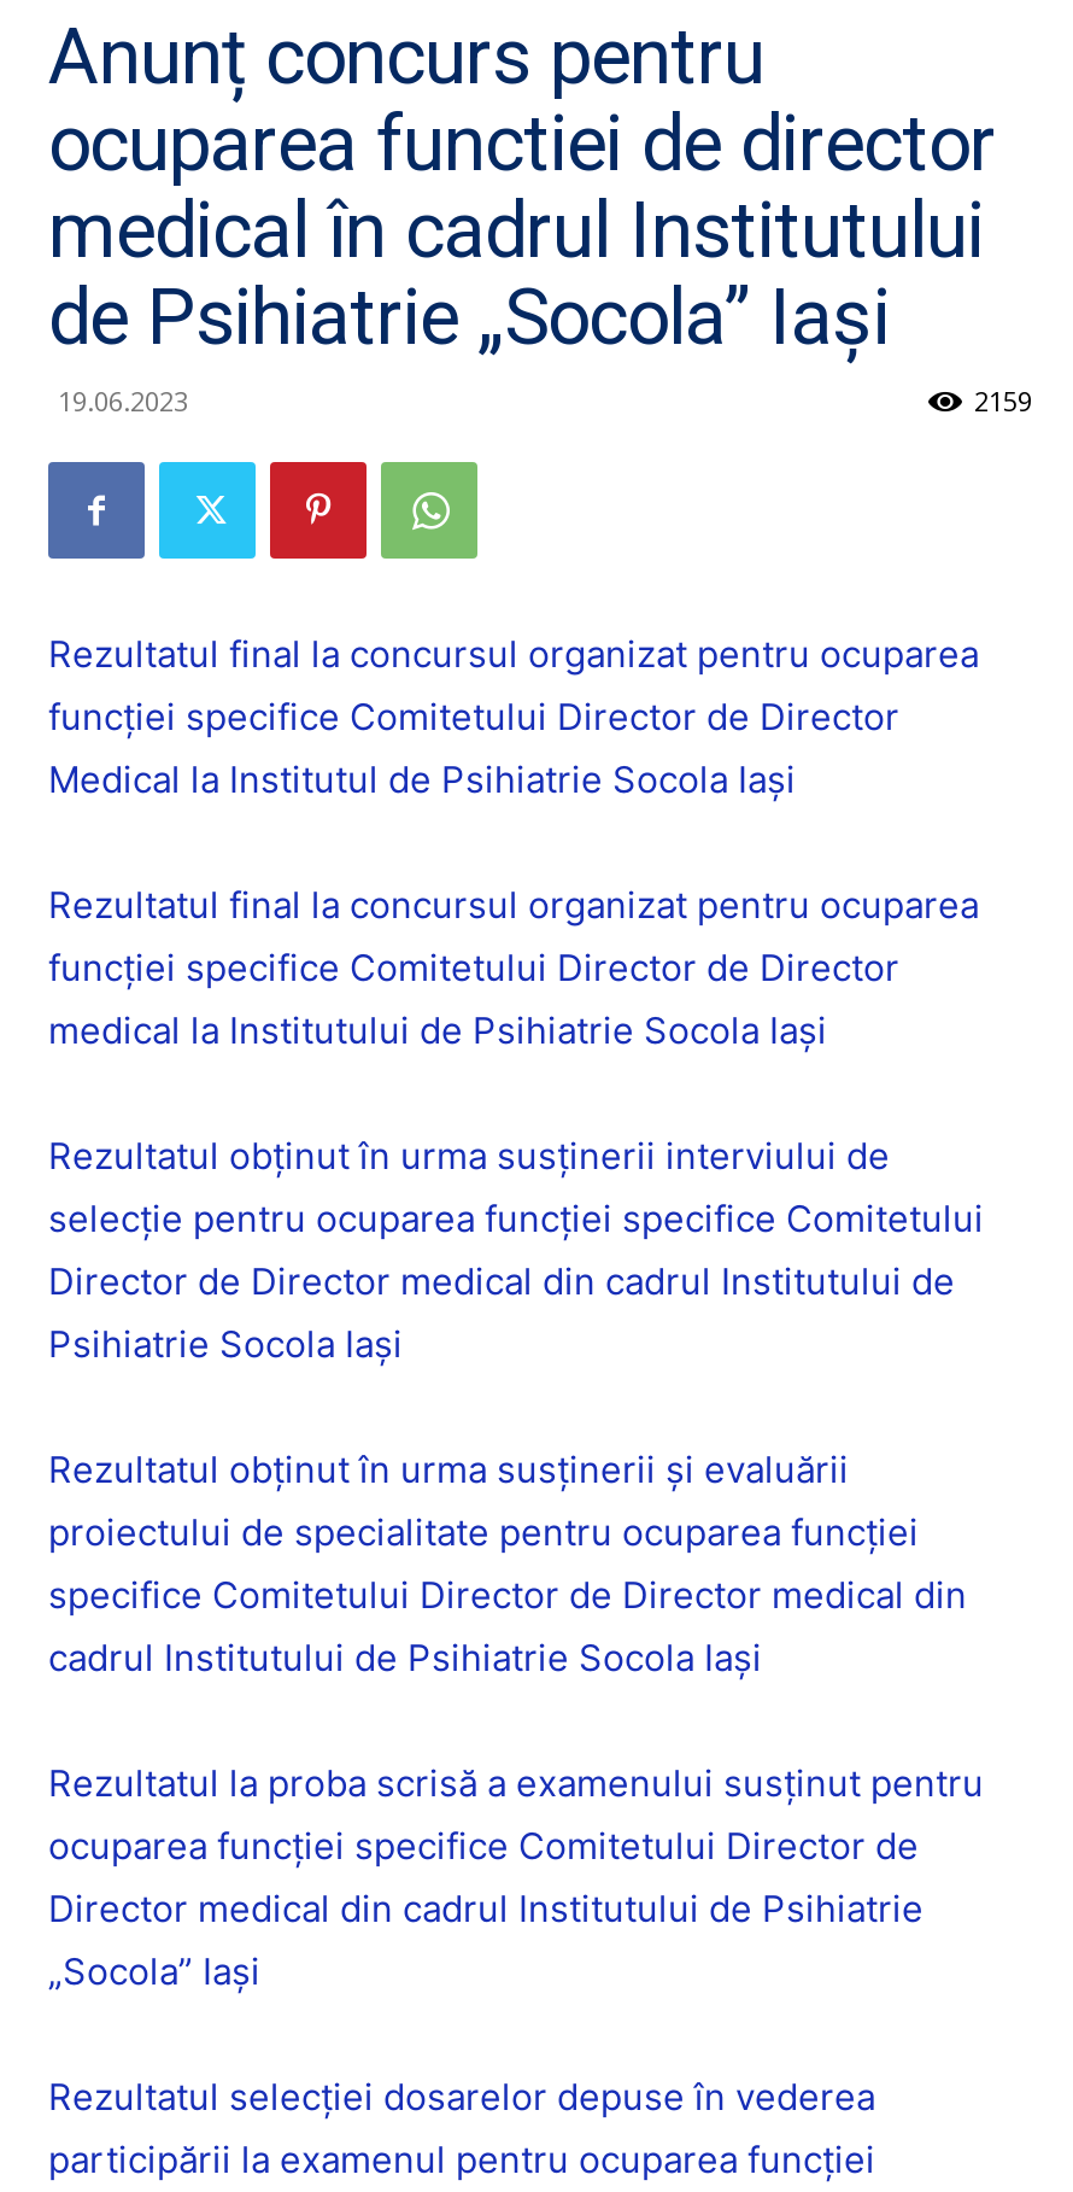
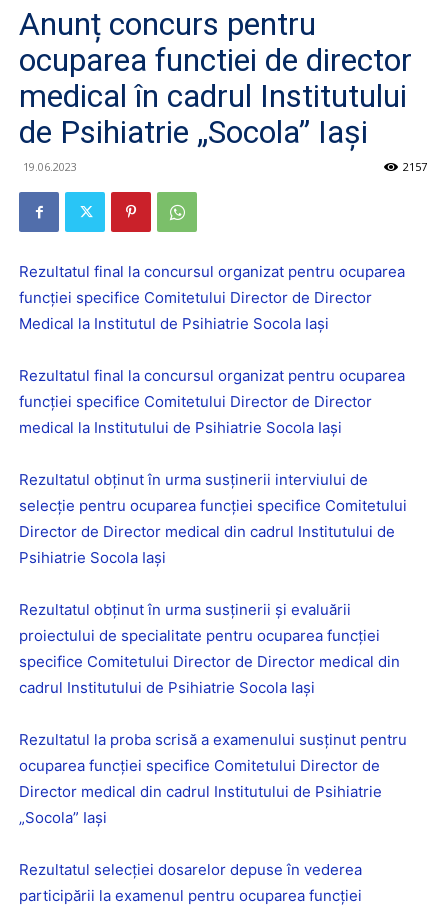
- 2159
+ 2157
